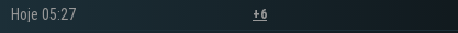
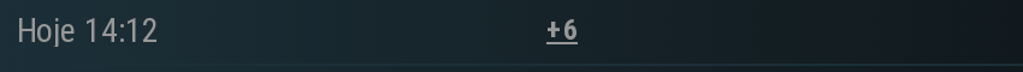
- Hoje 05:27
+ Hoje 14:12
